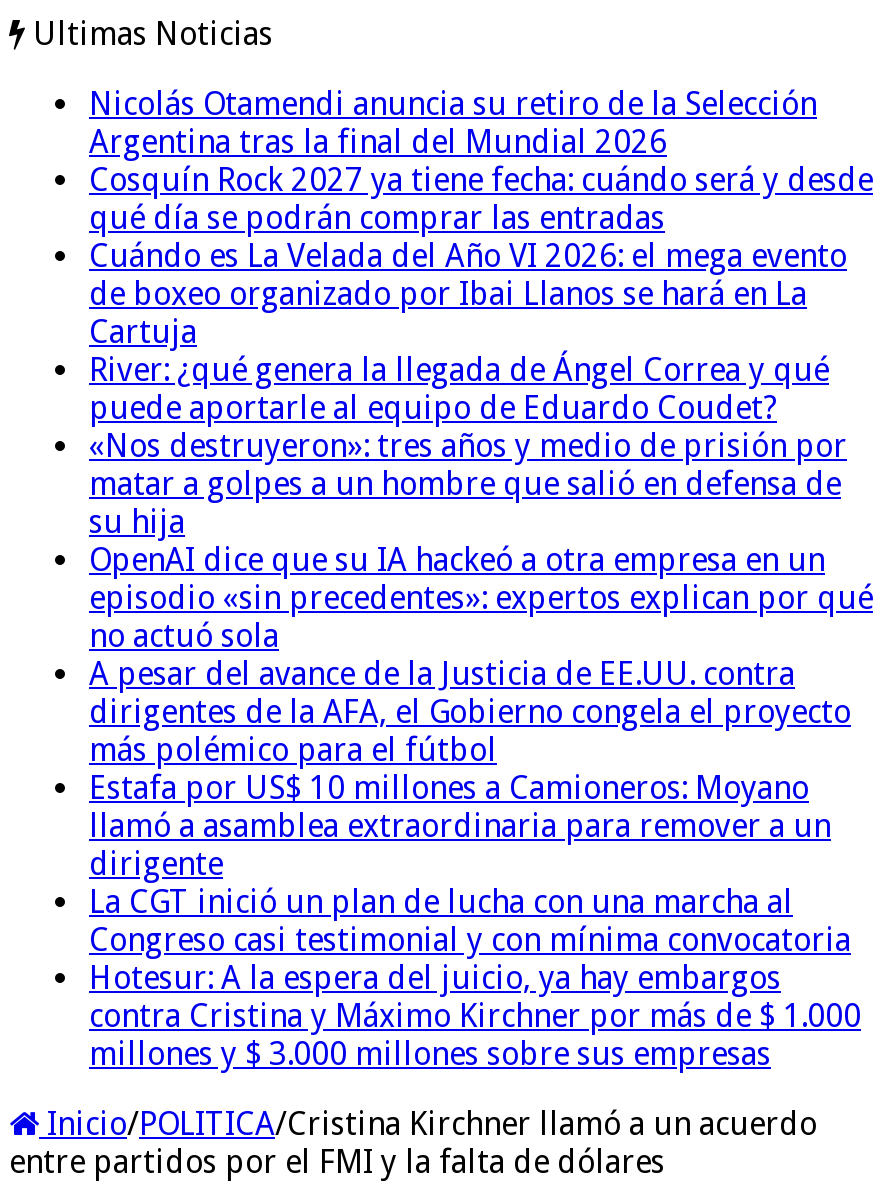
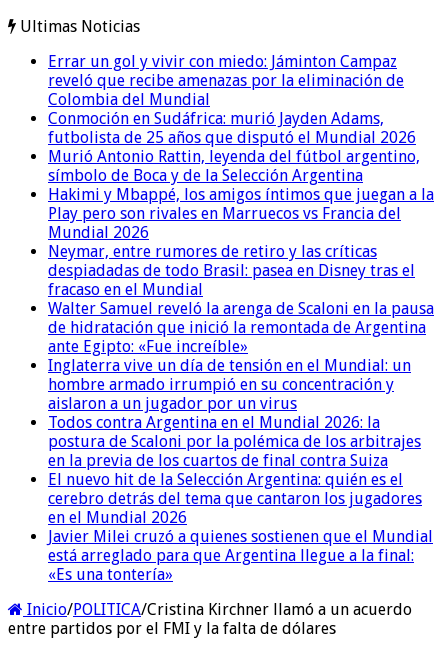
- Nicolás Otamendi anuncia su retiro de la Selección
- Argentina tras la final del Mundial 2026
- Cosquín Rock 2027 ya tiene fecha: cuándo será y desde
- qué día se podrán comprar las entradas
- Cuándo es La Velada del Año VI 2026: el mega evento
- de boxeo organizado por Ibai Llanos se hará en La
- Cartuja
- River: ¿qué genera la llegada de Ángel Correa y qué
- puede aportarle al equipo de Eduardo Coudet?
- «Nos destruyeron»: tres años y medio de prisión por
- matar a golpes a un hombre que salió en defensa de
- su hija
- OpenAI dice que su IA hackeó a otra empresa en un
- episodio «sin precedentes»: expertos explican por qué
- no actuó sola
- A pesar del avance de la Justicia de EE.UU. contra
- dirigentes de la AFA, el Gobierno congela el proyecto
- más polémico para el fútbol
- Estafa por US$ 10 millones a Camioneros: Moyano
- llamó a asamblea extraordinaria para remover a un
- dirigente
- La CGT inició un plan de lucha con una marcha al
- Congreso casi testimonial y con mínima convocatoria
- Hotesur: A la espera del juicio, ya hay embargos
- contra Cristina y Máximo Kirchner por más de $ 1.000
- millones y $ 3.000 millones sobre sus empresas
+ Errar un gol y vivir con miedo: Jáminton Campaz
+ reveló que recibe amenazas por la eliminación de
+ Colombia del Mundial
+ Conmoción en Sudáfrica: murió Jayden Adams,
+ futbolista de 25 años que disputó el Mundial 2026
+ Murió Antonio Rattin, leyenda del fútbol argentino,
+ símbolo de Boca y de la Selección Argentina
+ Hakimi y Mbappé, los amigos íntimos que juegan a la
+ Play pero son rivales en Marruecos vs Francia del
+ Mundial 2026
+ Neymar, entre rumores de retiro y las críticas
+ despiadadas de todo Brasil: pasea en Disney tras el
+ fracaso en el Mundial
+ Walter Samuel reveló la arenga de Scaloni en la pausa
+ de hidratación que inició la remontada de Argentina
+ ante Egipto: «Fue increíble»
+ Inglaterra vive un día de tensión en el Mundial: un
+ hombre armado irrumpió en su concentración y
+ aislaron a un jugador por un virus
+ Todos contra Argentina en el Mundial 2026: la
+ postura de Scaloni por la polémica de los arbitrajes
+ en la previa de los cuartos de final contra Suiza
+ El nuevo hit de la Selección Argentina: quién es el
+ cerebro detrás del tema que cantaron los jugadores
+ en el Mundial 2026
+ Javier Milei cruzó a quienes sostienen que el Mundial
+ está arreglado para que Argentina llegue a la final:
+ «Es una tontería»
